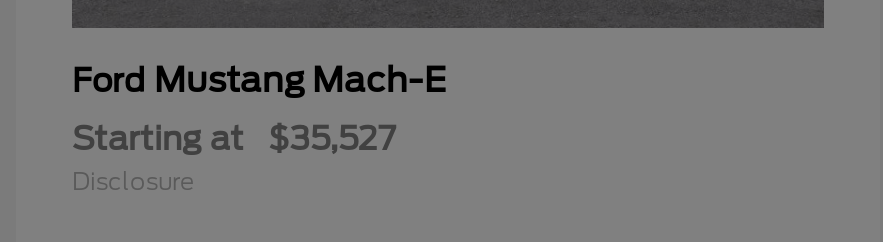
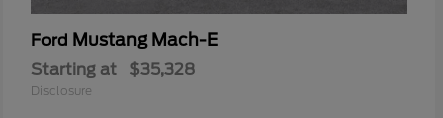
- Starting at $35,527
+ Starting at $35,328
